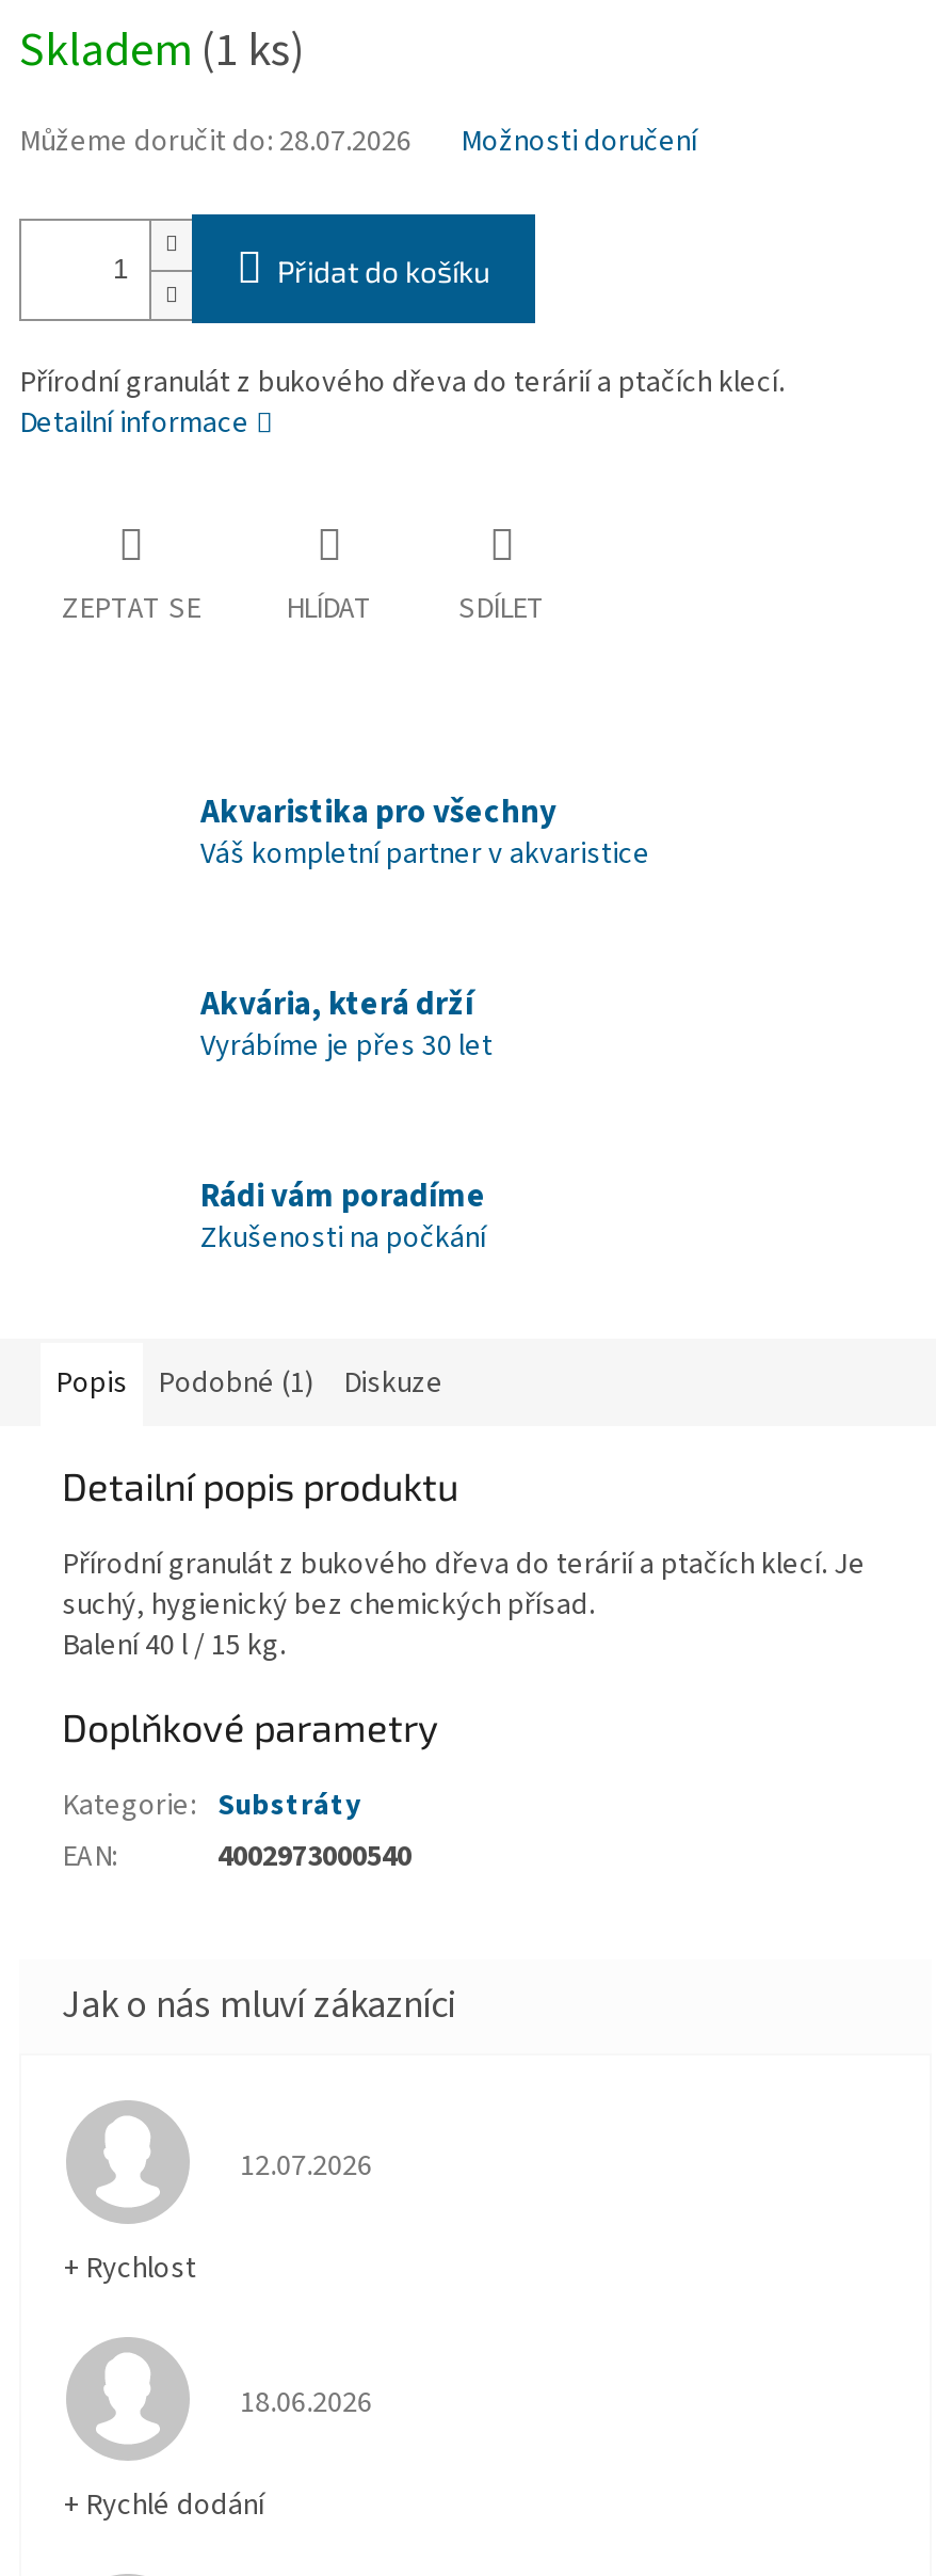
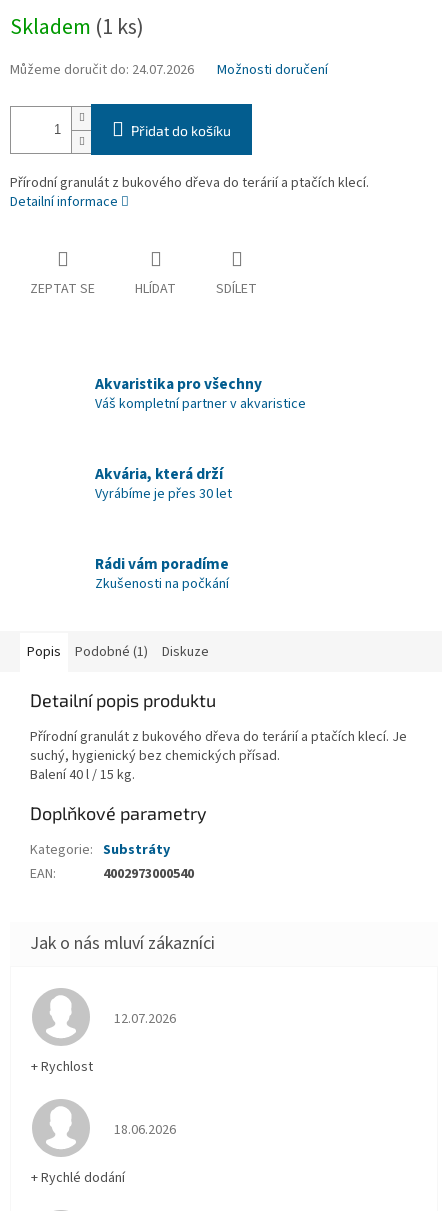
- Můžeme doručit do: 28.07.2026
+ Můžeme doručit do: 24.07.2026
